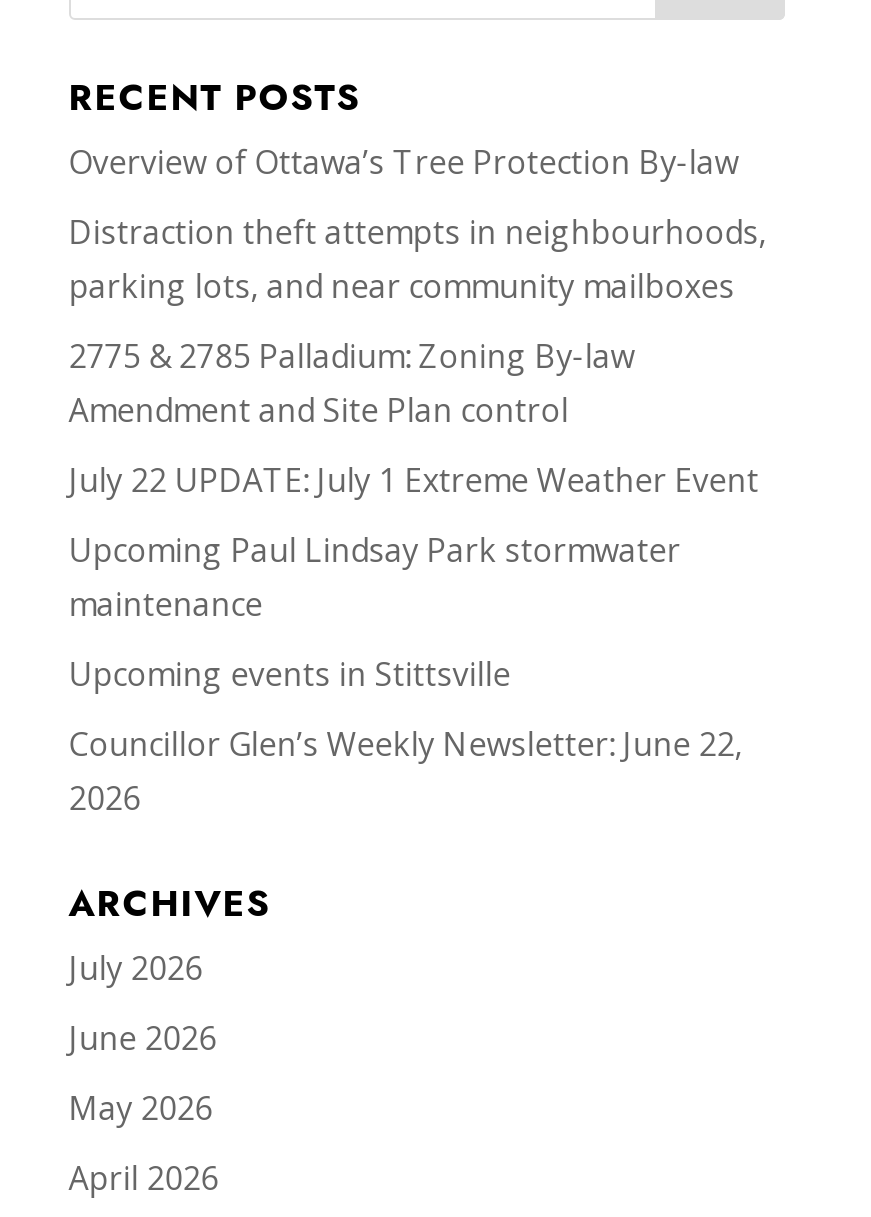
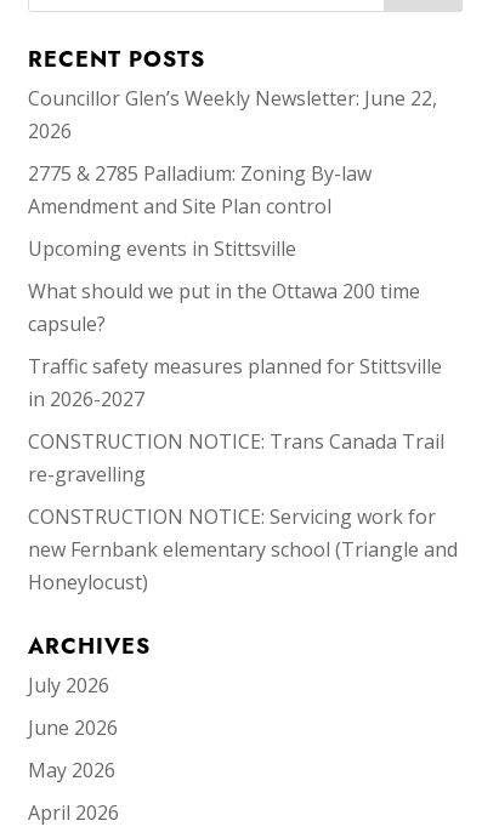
- Overview of Ottawa’s Tree Protection By-law
- Distraction theft attempts in neighbourhoods,
- parking lots, and near community mailboxes
- July 22 UPDATE: July 1 Extreme Weather Event
- Upcoming Paul Lindsay Park stormwater
- maintenance

moved down: 2775 & 2785 Palladium: Zoning By-law | Amendment and Site Plan control | Upcoming events in Stittsville

moved up: Councillor Glen’s Weekly Newsletter: June 22, | 2026

+ What should we put in the Ottawa 200 time
+ capsule?
+ Traffic safety measures planned for Stittsville
+ in 2026-2027
+ CONSTRUCTION NOTICE: Trans Canada Trail
+ re-gravelling
+ CONSTRUCTION NOTICE: Servicing work for
+ new Fernbank elementary school (Triangle and
+ Honeylocust)
